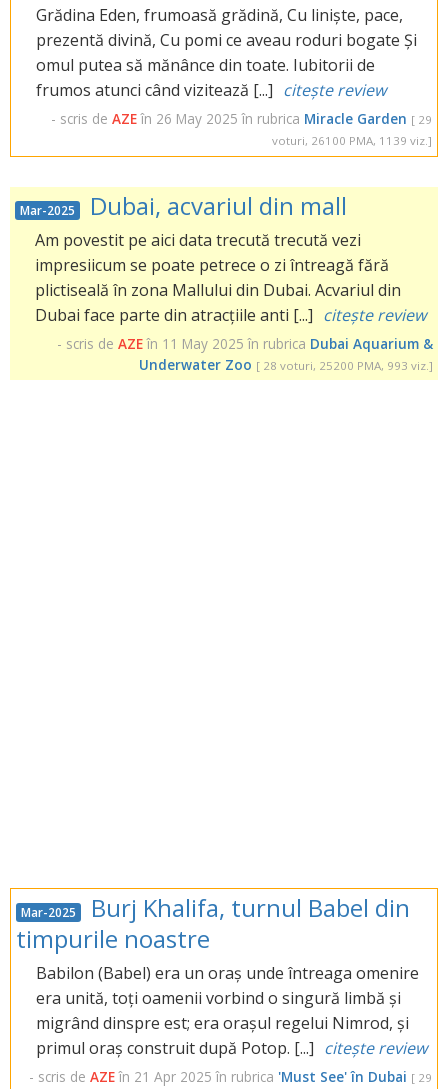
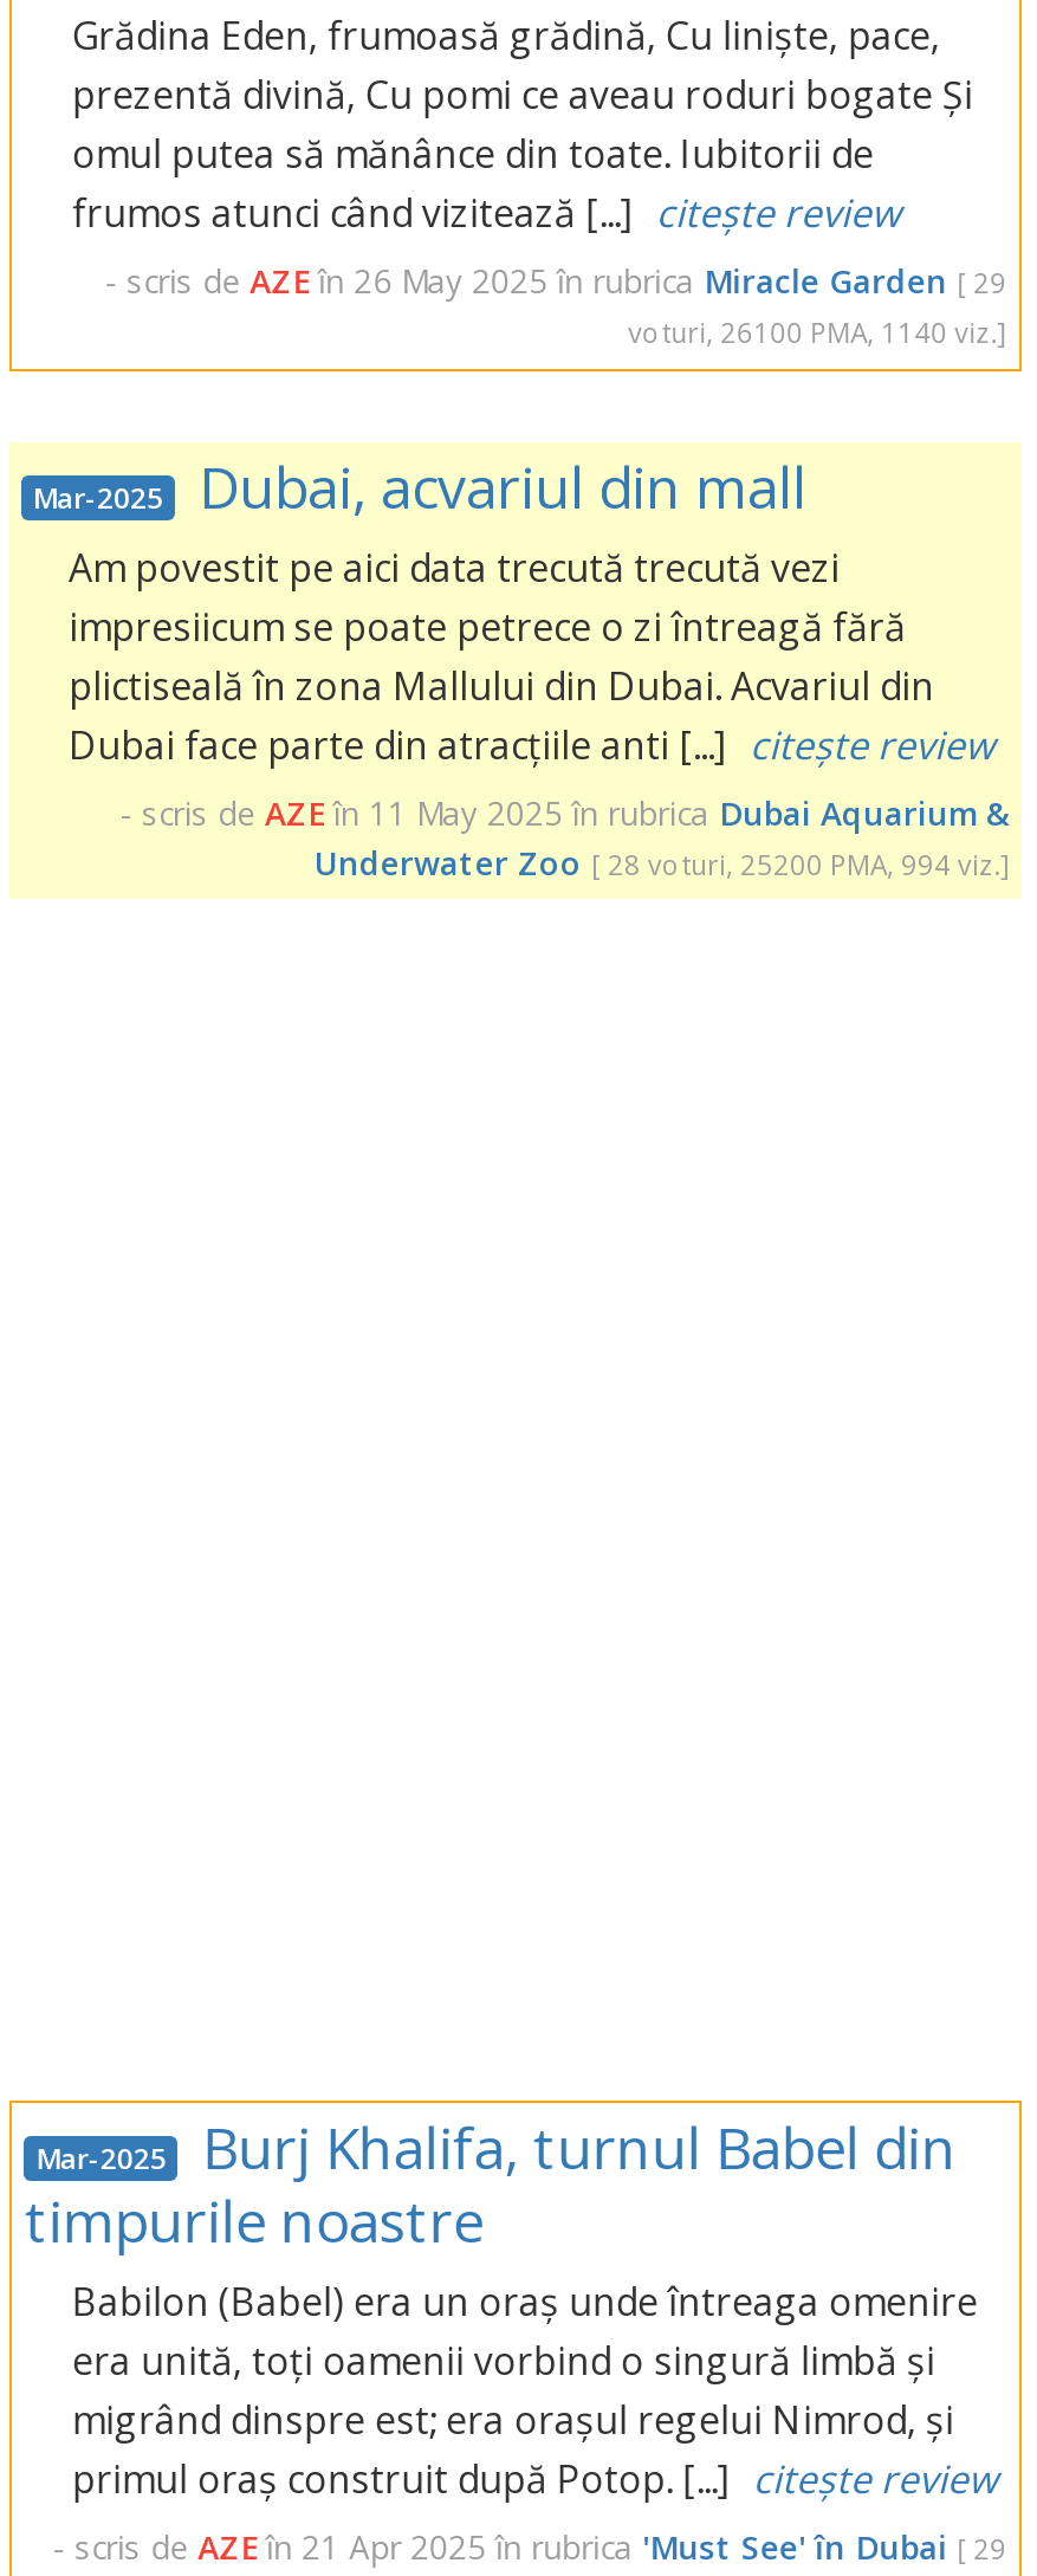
- voturi, 26100 PMA, 1139 viz.]
+ voturi, 26100 PMA, 1140 viz.]

- Underwater Zoo [ 28 voturi, 25200 PMA, 993 viz.]
+ Underwater Zoo [ 28 voturi, 25200 PMA, 994 viz.]
